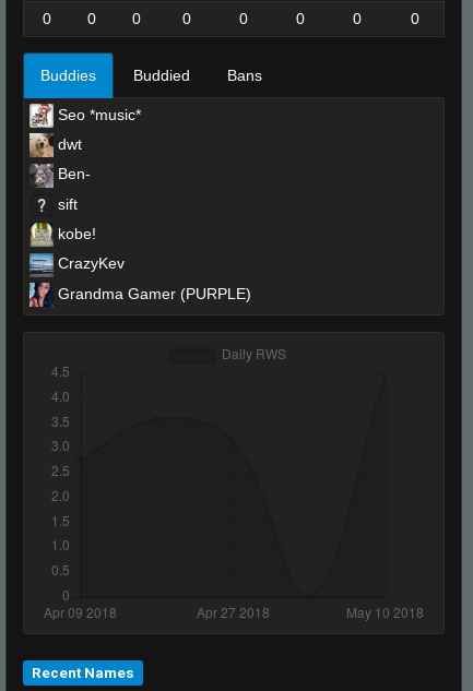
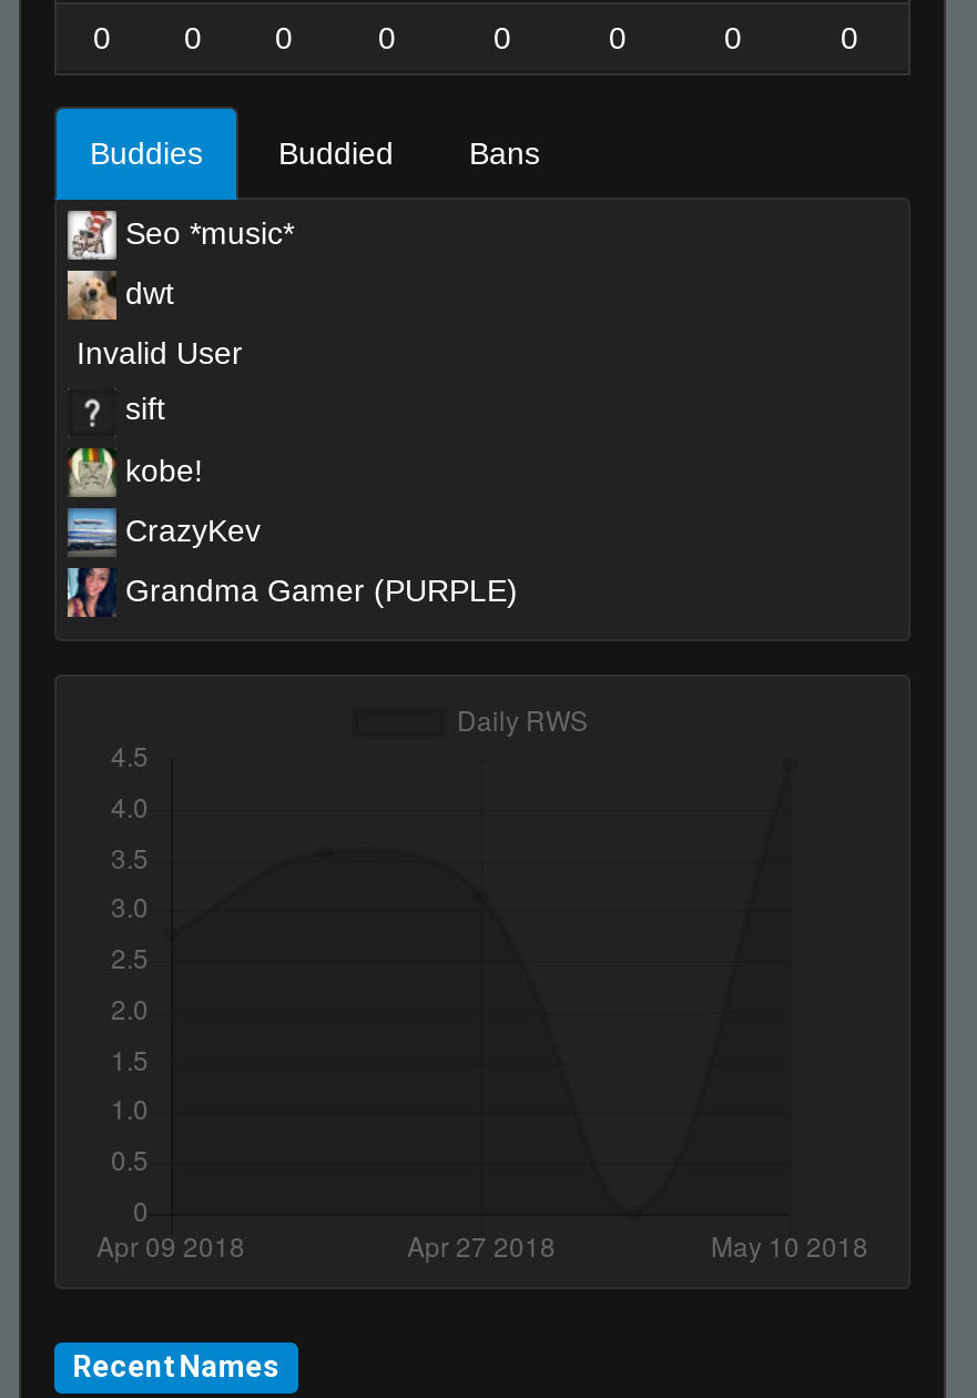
- Ben-
+ Invalid User
